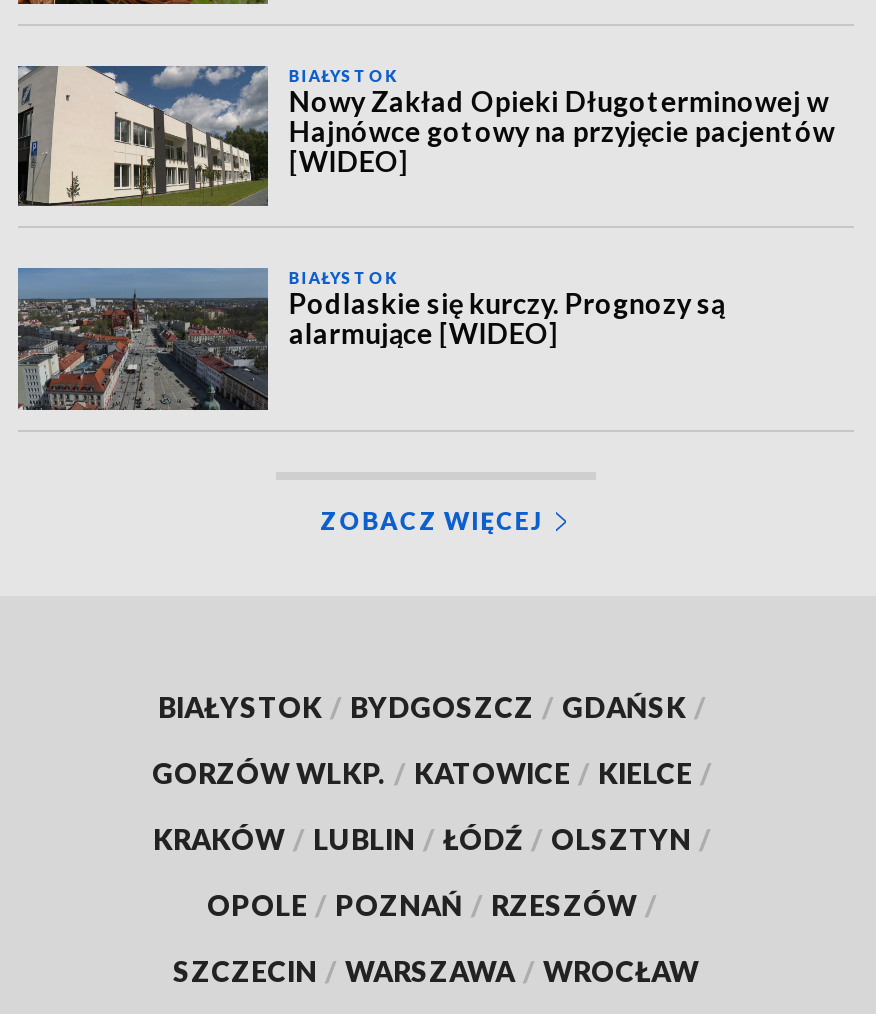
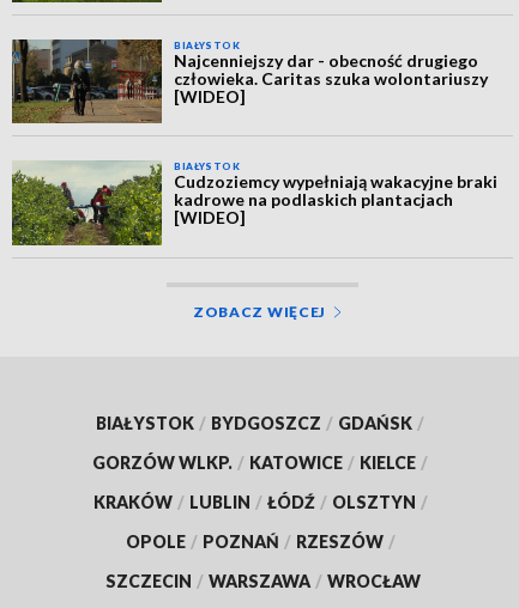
- [image]
- Nowy Zakład Opieki Długoterminowej w
- Hajnówce gotowy na przyjęcie pacjentów
+ [image]
+ Najcenniejszy dar - obecność drugiego
+ człowieka. Caritas szuka wolontariuszy

- [image]
- Podlaskie się kurczy. Prognozy są
- alarmujące [WIDEO]
+ [image]
+ Cudzoziemcy wypełniają wakacyjne braki
+ kadrowe na podlaskich plantacjach
+ [WIDEO]
